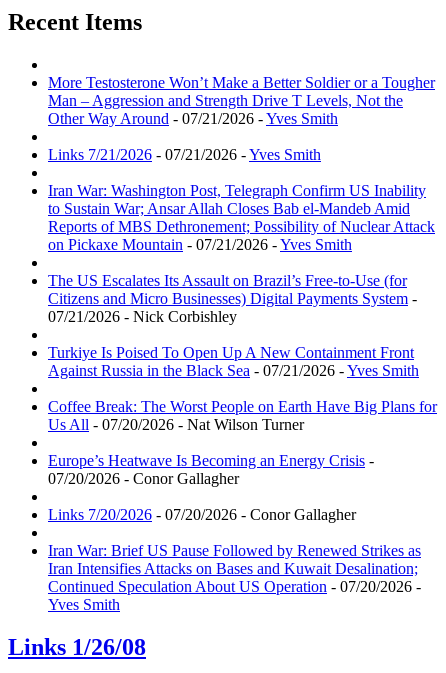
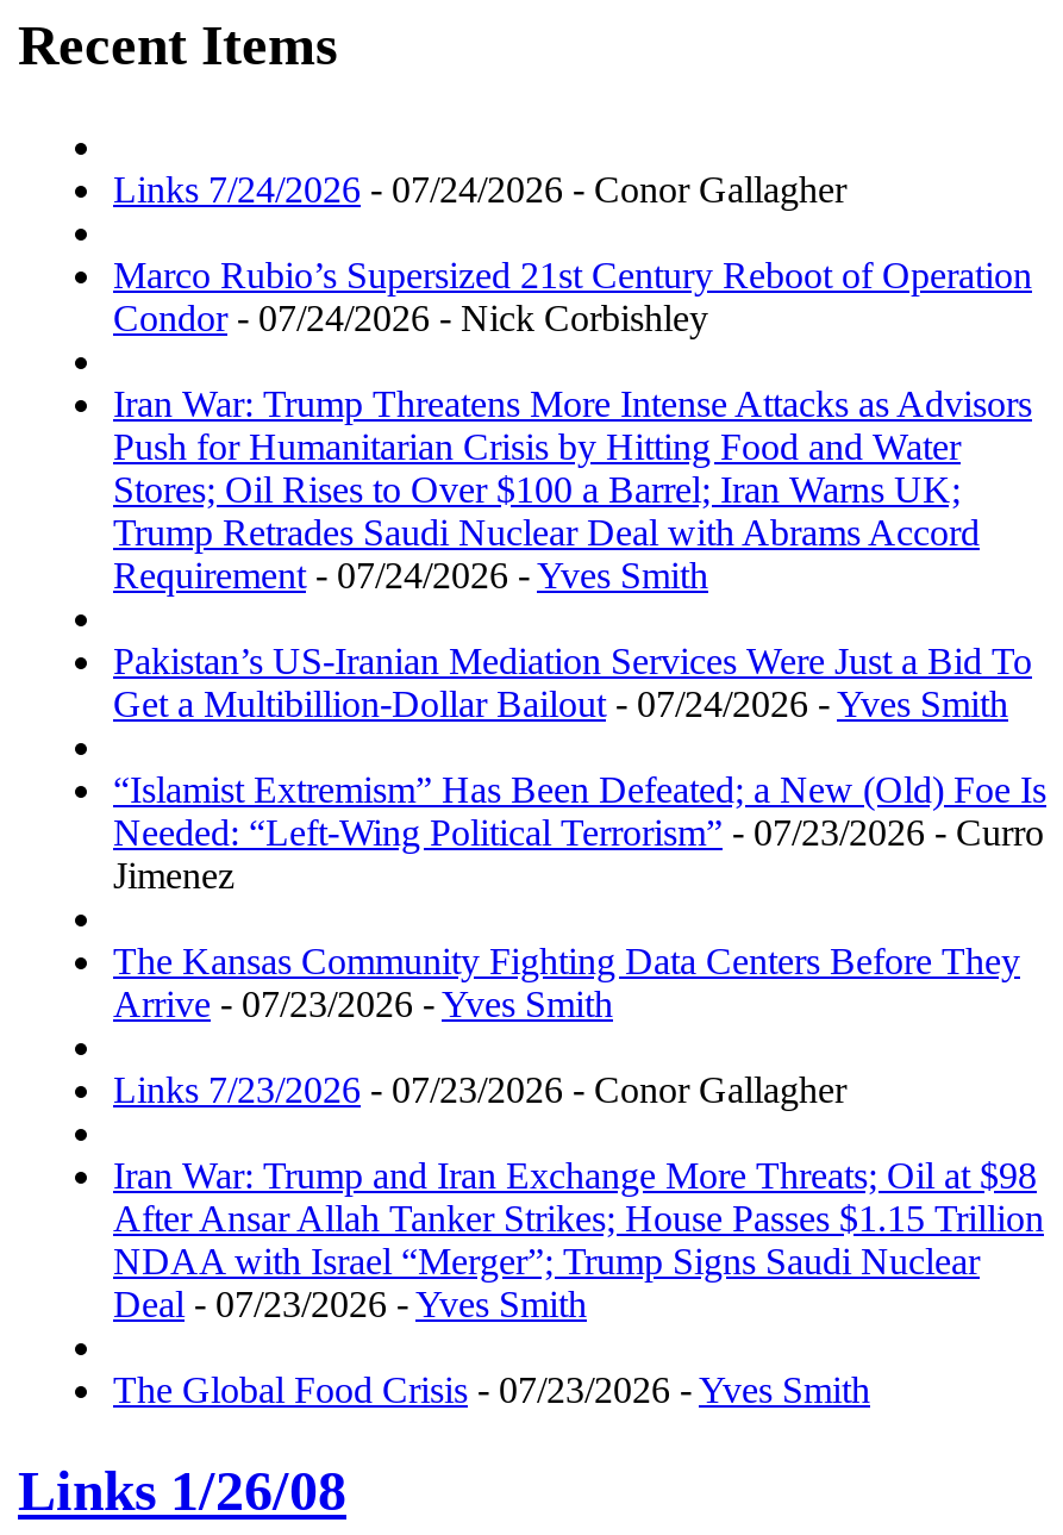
- More Testosterone Won’t Make a Better Soldier or a Tougher
- Man – Aggression and Strength Drive T Levels, Not the
- Other Way Around - 07/21/2026 - Yves Smith
+ Links 7/24/2026 - 07/24/2026 - Conor Gallagher

- Links 7/21/2026 - 07/21/2026 - Yves Smith
+ Marco Rubio’s Supersized 21st Century Reboot of Operation
+ Condor - 07/24/2026 - Nick Corbishley

- Iran War: Washington Post, Telegraph Confirm US Inability
- to Sustain War; Ansar Allah Closes Bab el-Mandeb Amid
- Reports of MBS Dethronement; Possibility of Nuclear Attack
- on Pickaxe Mountain - 07/21/2026 - Yves Smith
+ Iran War: Trump Threatens More Intense Attacks as Advisors
+ Push for Humanitarian Crisis by Hitting Food and Water
+ Stores; Oil Rises to Over $100 a Barrel; Iran Warns UK;
+ Trump Retrades Saudi Nuclear Deal with Abrams Accord
+ Requirement - 07/24/2026 - Yves Smith

- The US Escalates Its Assault on Brazil’s Free-to-Use (for
- Citizens and Micro Businesses) Digital Payments System -
- 07/21/2026 - Nick Corbishley
+ Pakistan’s US-Iranian Mediation Services Were Just a Bid To
+ Get a Multibillion-Dollar Bailout - 07/24/2026 - Yves Smith

- Turkiye Is Poised To Open Up A New Containment Front
- Against Russia in the Black Sea - 07/21/2026 - Yves Smith
+ “Islamist Extremism” Has Been Defeated; a New (Old) Foe Is
+ Needed: “Left-Wing Political Terrorism” - 07/23/2026 - Curro
+ Jimenez

- Coffee Break: The Worst People on Earth Have Big Plans for
- Us All - 07/20/2026 - Nat Wilson Turner
+ The Kansas Community Fighting Data Centers Before They
+ Arrive - 07/23/2026 - Yves Smith

- Europe’s Heatwave Is Becoming an Energy Crisis -
- 07/20/2026 - Conor Gallagher
+ Links 7/23/2026 - 07/23/2026 - Conor Gallagher

- Links 7/20/2026 - 07/20/2026 - Conor Gallagher
+ Iran War: Trump and Iran Exchange More Threats; Oil at $98
+ After Ansar Allah Tanker Strikes; House Passes $1.15 Trillion
+ NDAA with Israel “Merger”; Trump Signs Saudi Nuclear
+ Deal - 07/23/2026 - Yves Smith

- Iran War: Brief US Pause Followed by Renewed Strikes as
- Iran Intensifies Attacks on Bases and Kuwait Desalination;
- Continued Speculation About US Operation - 07/20/2026 -
- Yves Smith
+ The Global Food Crisis - 07/23/2026 - Yves Smith
